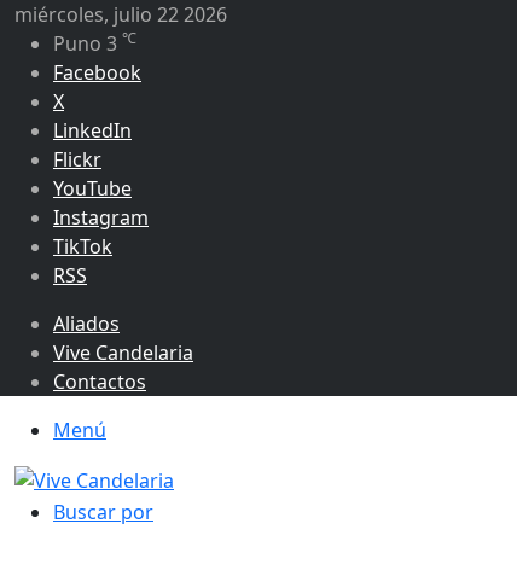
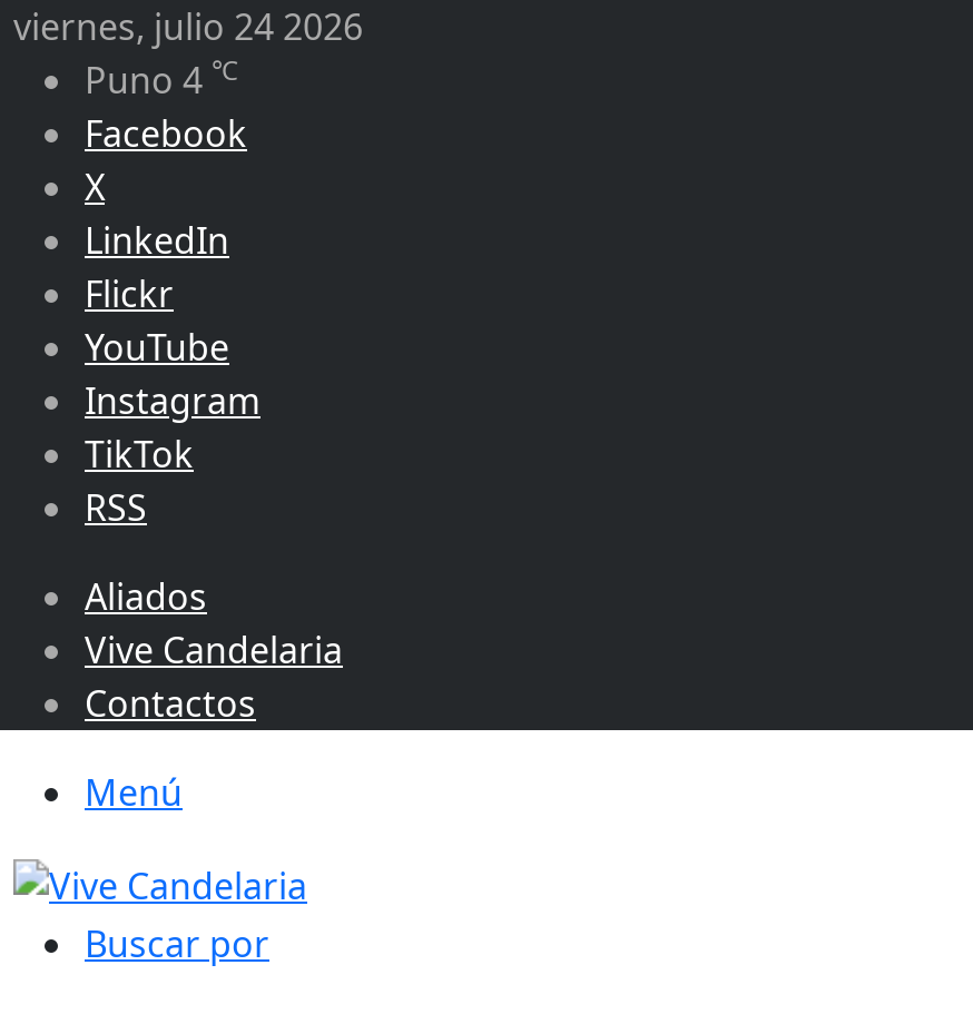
- miércoles, julio 22 2026
+ viernes, julio 24 2026

- Puno 3 ℃
+ Puno 4 ℃
